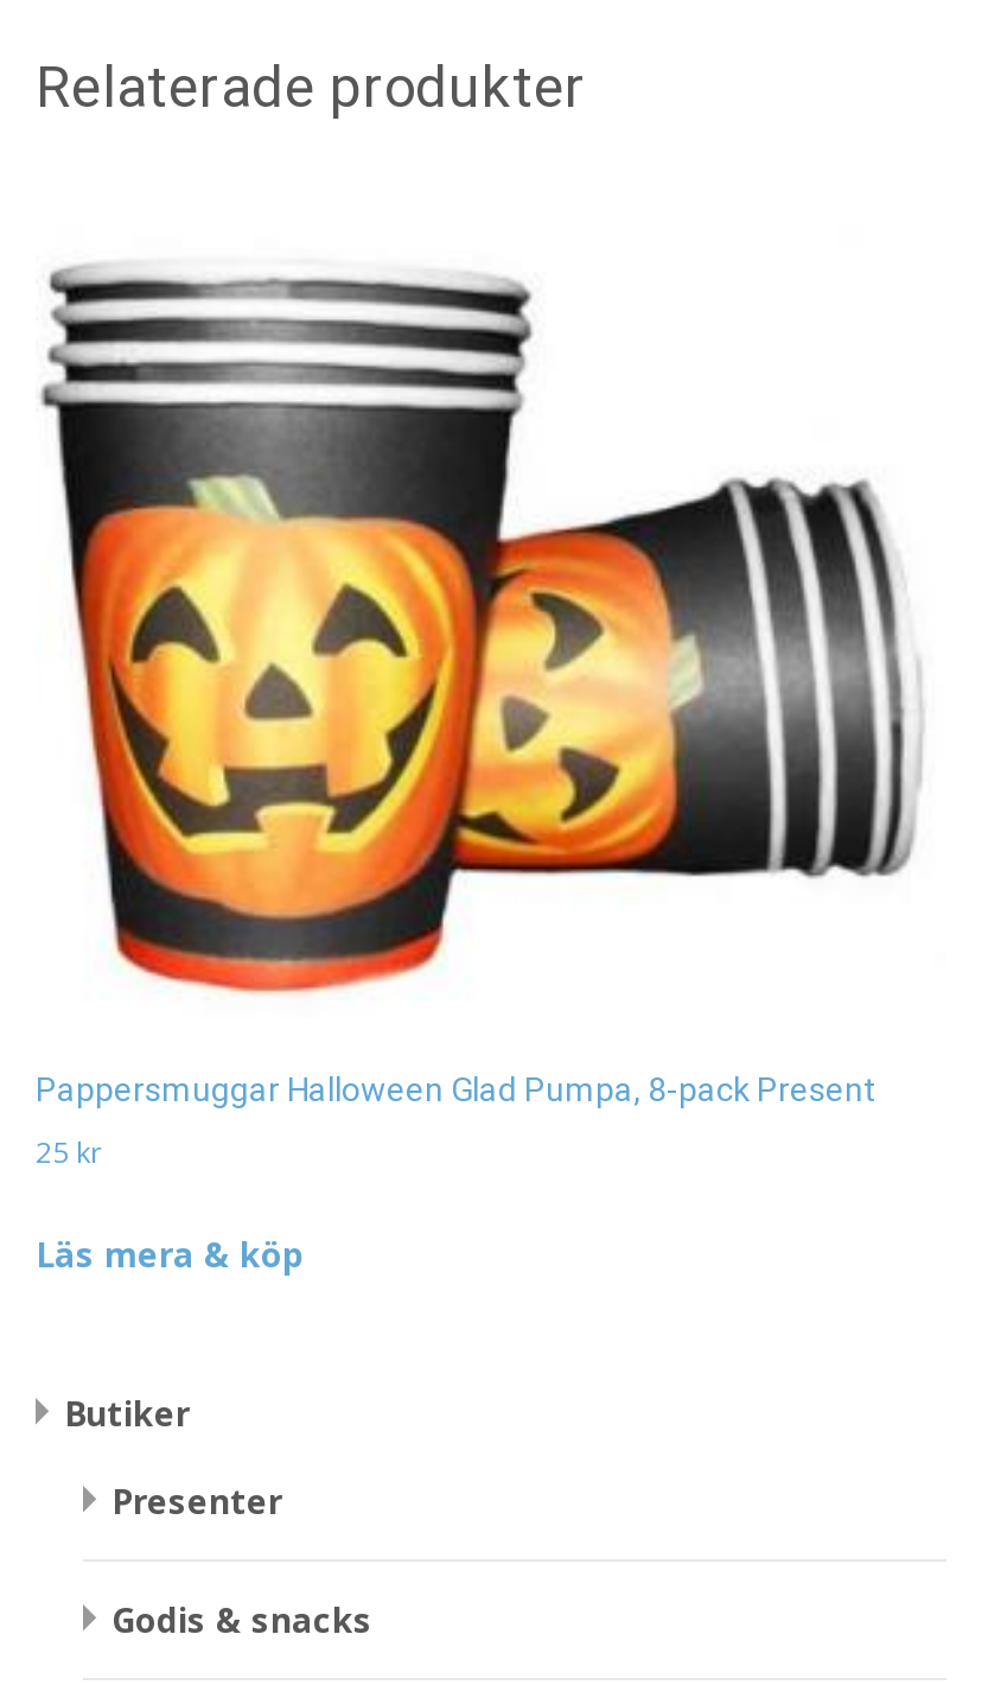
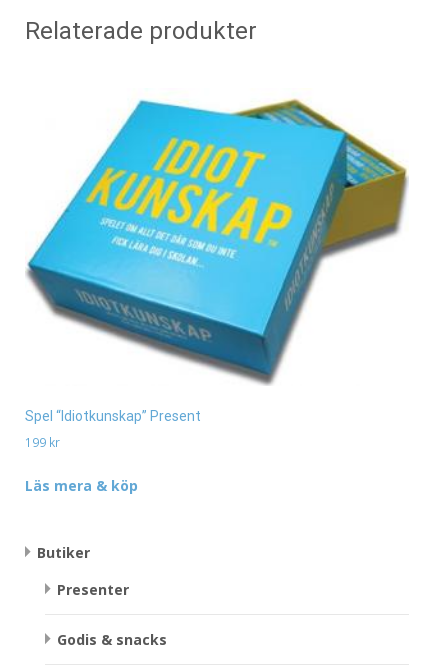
- [image]
+ [image]

- Pappersmuggar Halloween Glad Pumpa, 8-pack Present
+ Spel “Idiotkunskap” Present

- 25 kr
+ 199 kr
